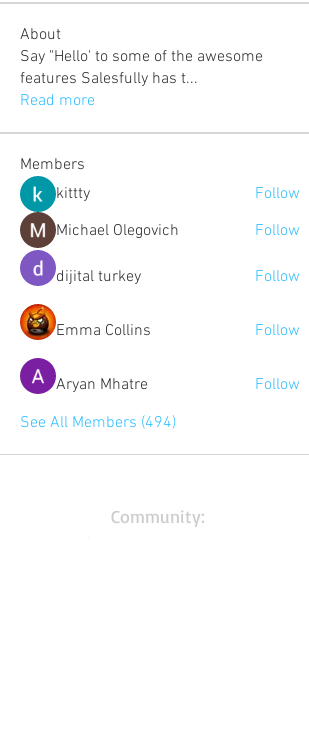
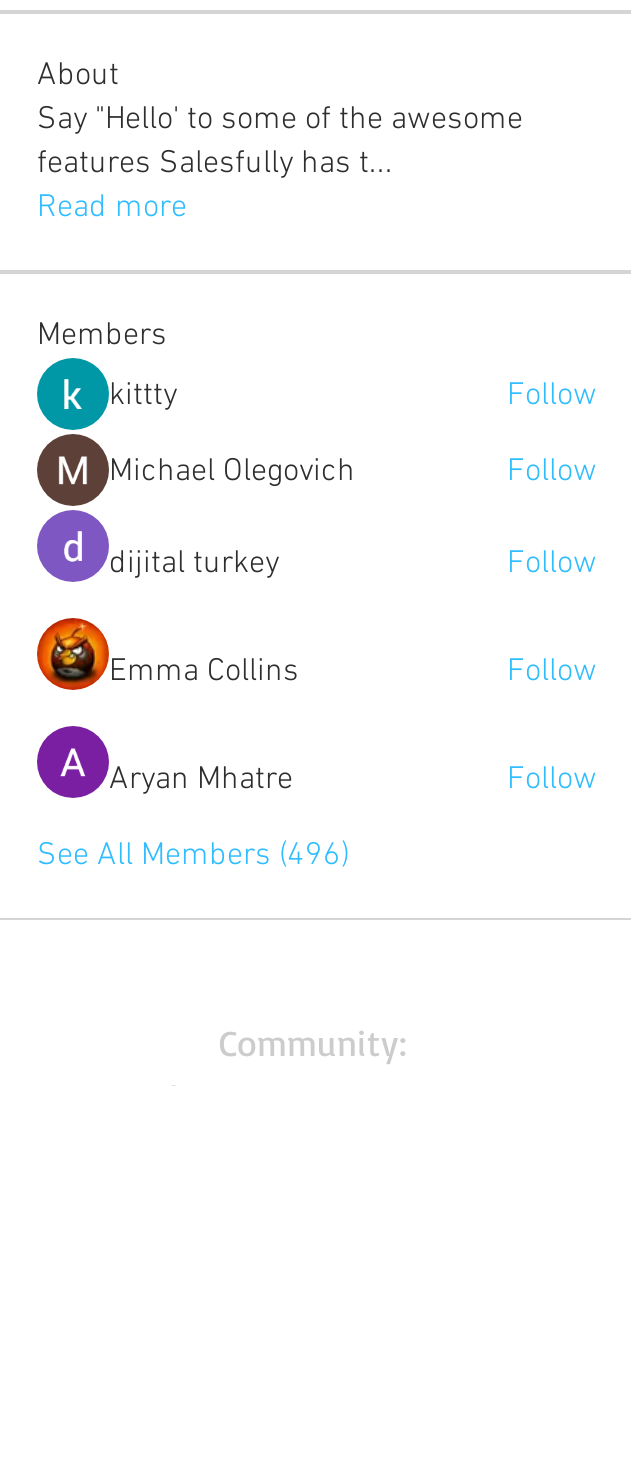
- See All Members (494)
+ See All Members (496)
